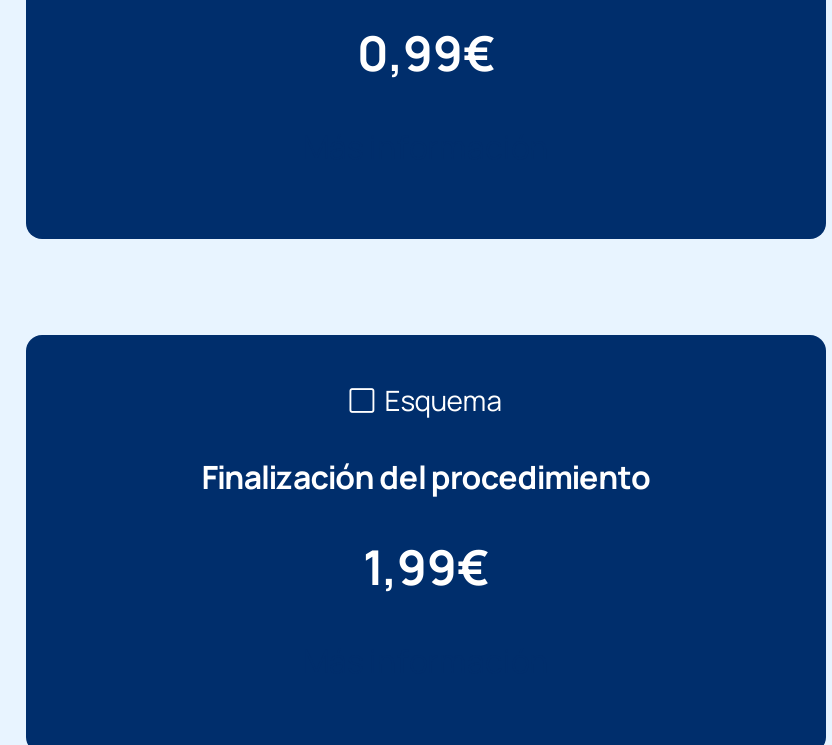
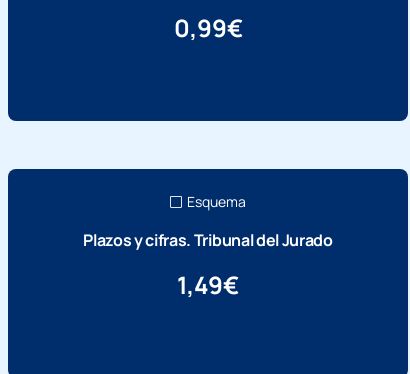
- Finalización del procedimiento
+ Plazos y cifras. Tribunal del Jurado

- 1,99€
+ 1,49€
